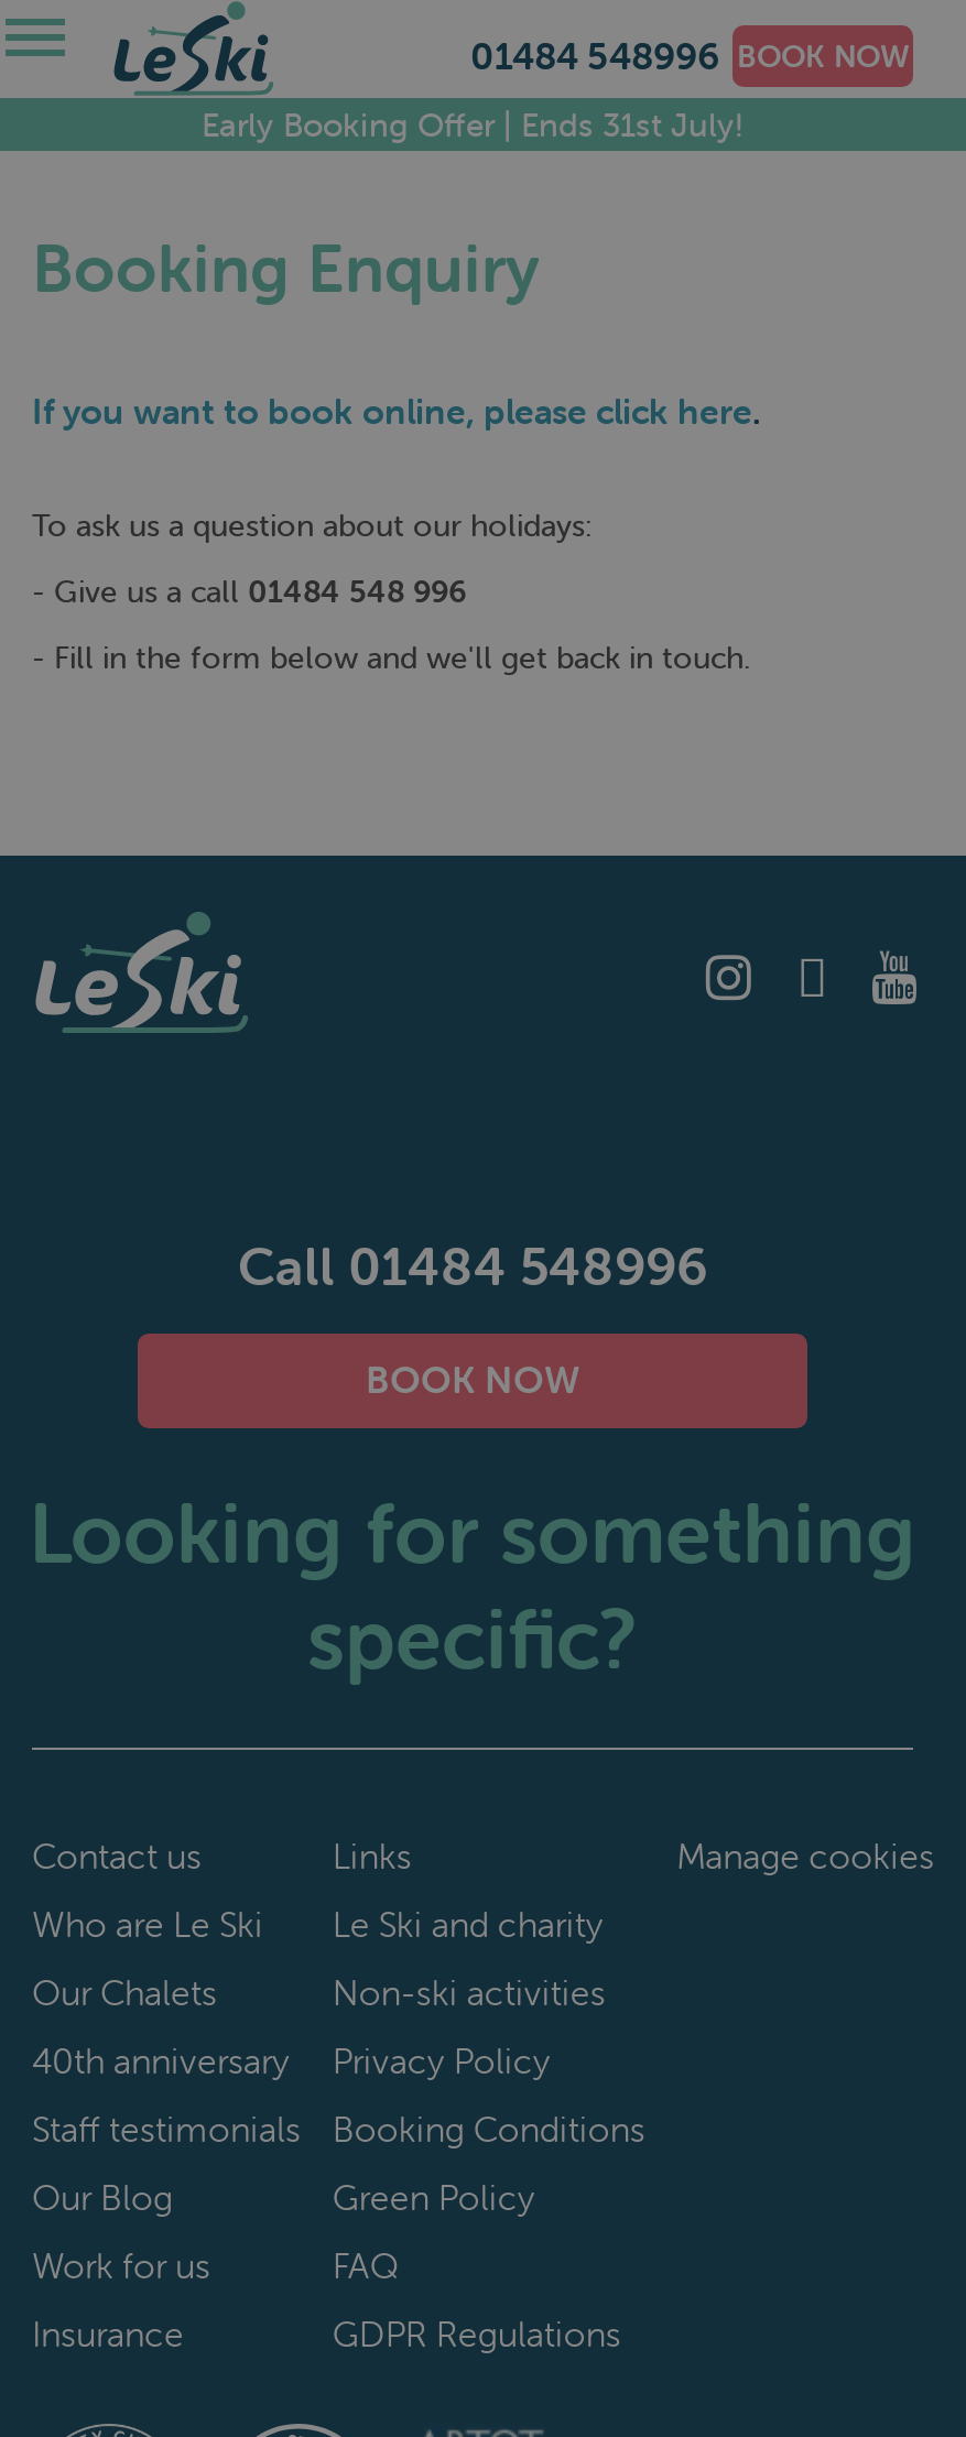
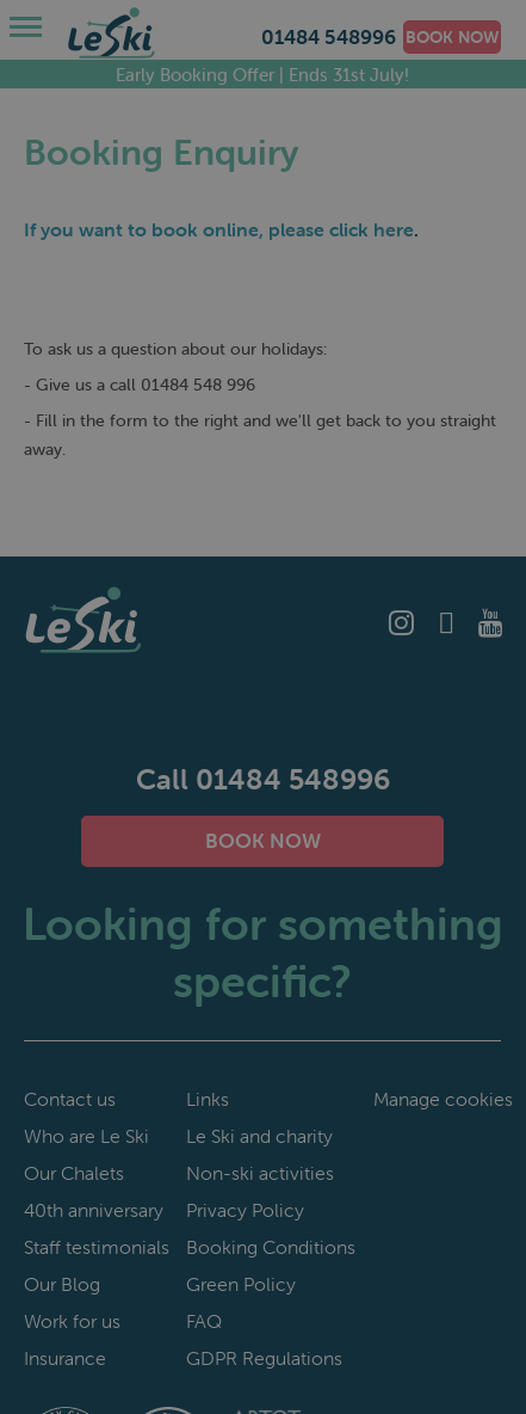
- - Fill in the form below and we'll get back in touch.
+ - Fill in the form to the right and we'll get back to you straight
+ away.
